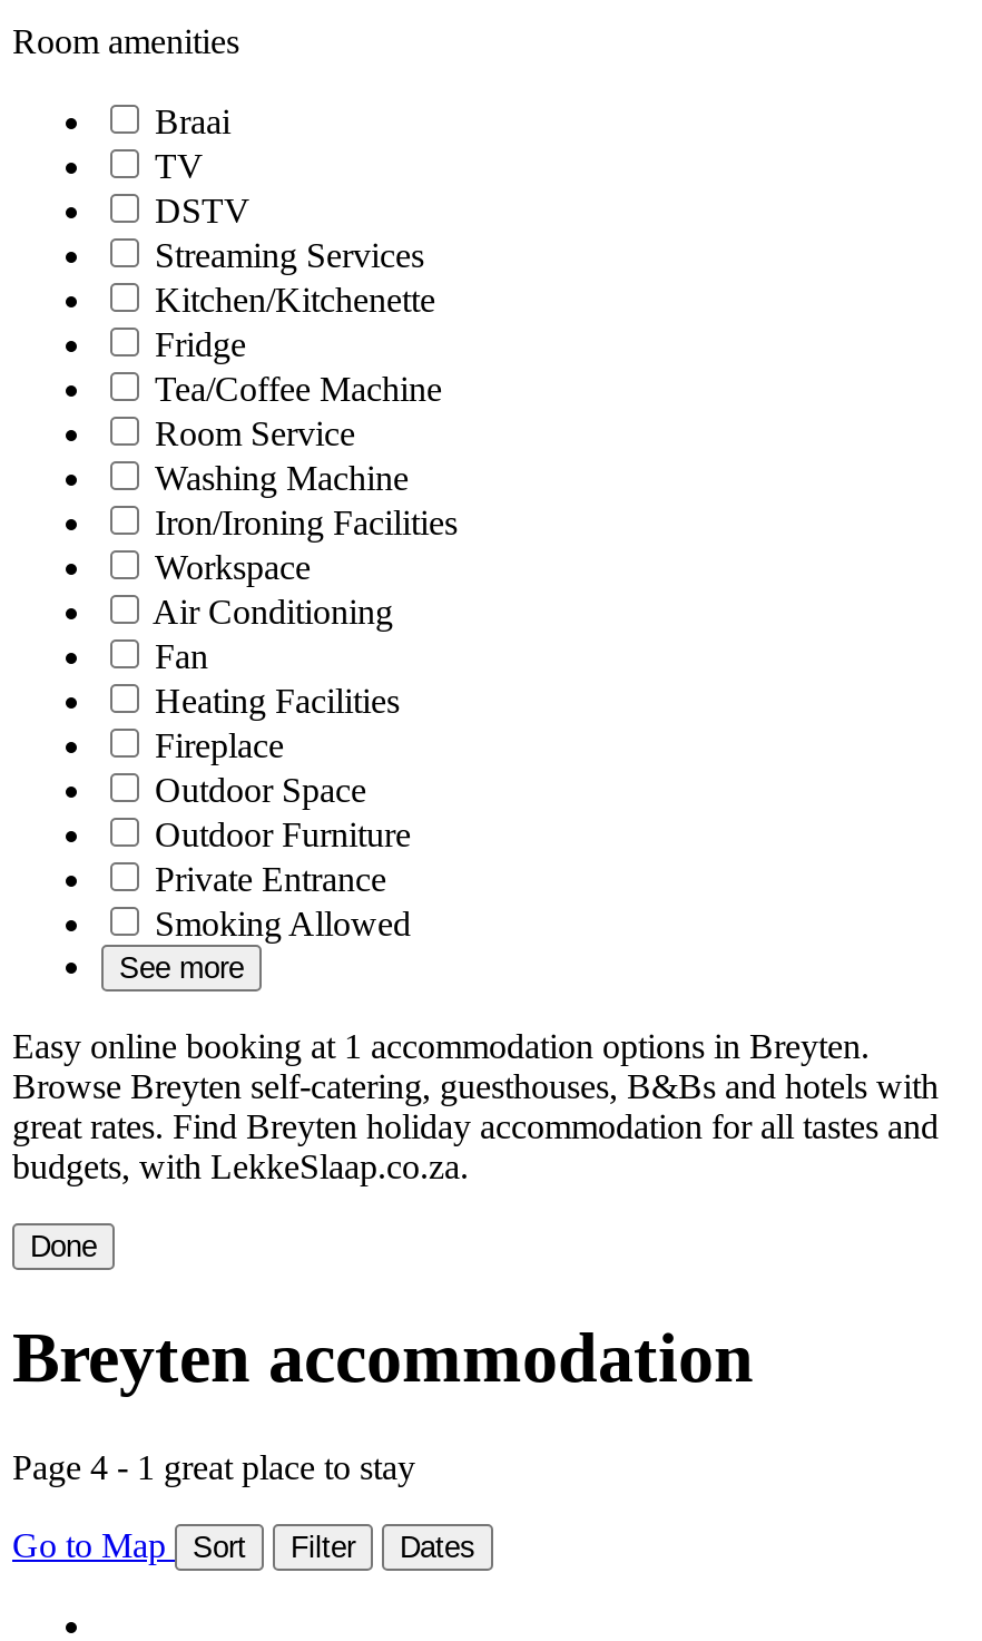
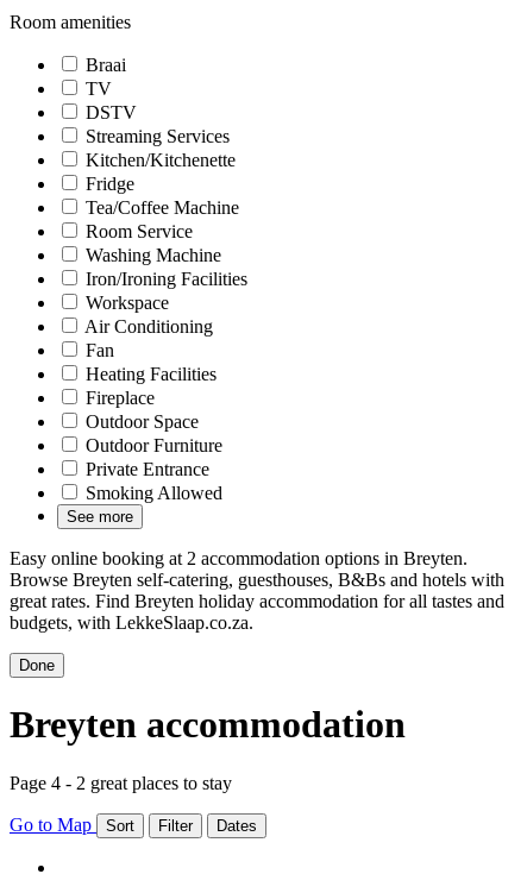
- Easy online booking at 1 accommodation options in Breyten.
+ Easy online booking at 2 accommodation options in Breyten.

- Page 4 - 1 great place to stay
+ Page 4 - 2 great places to stay
